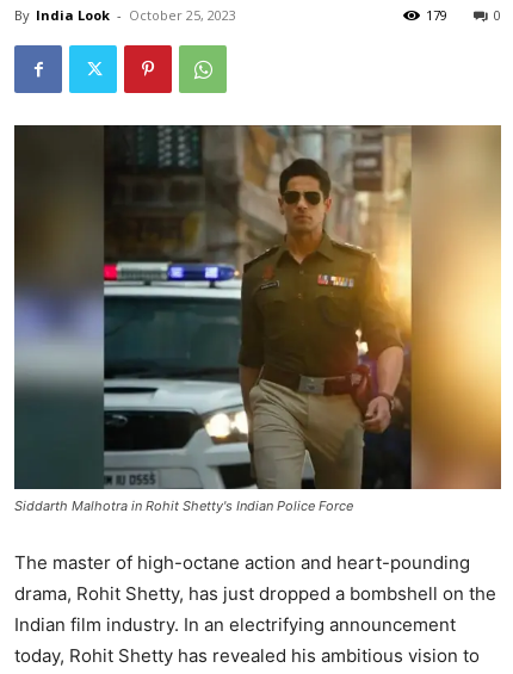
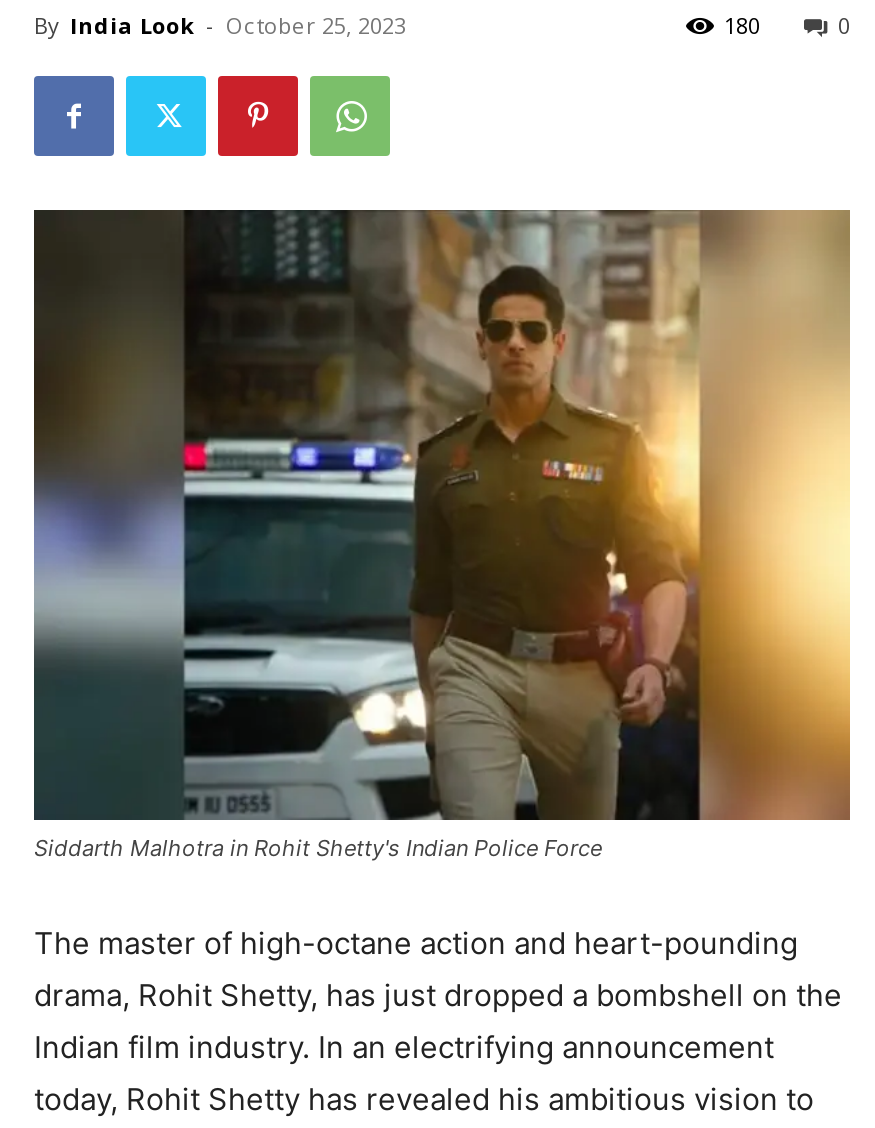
- 179
+ 180
